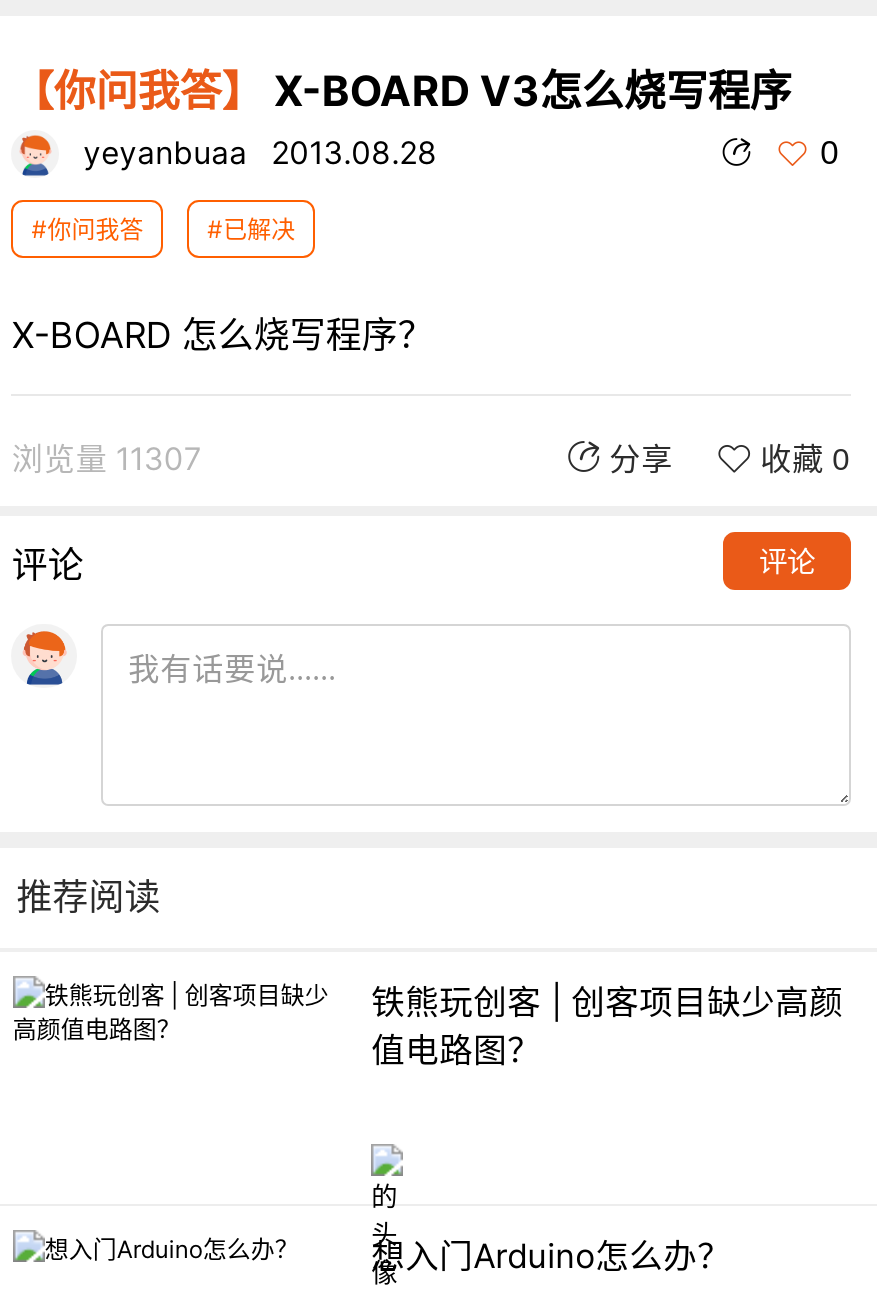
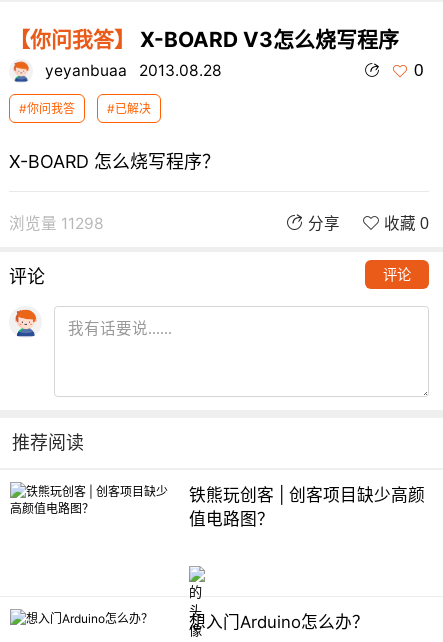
- 浏览量 11307
+ 浏览量 11298
